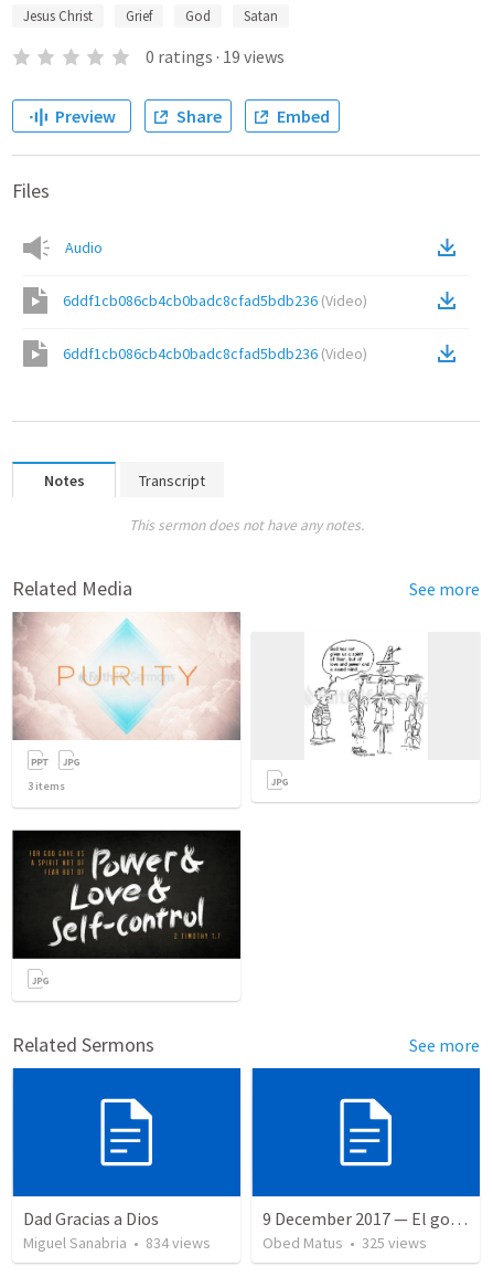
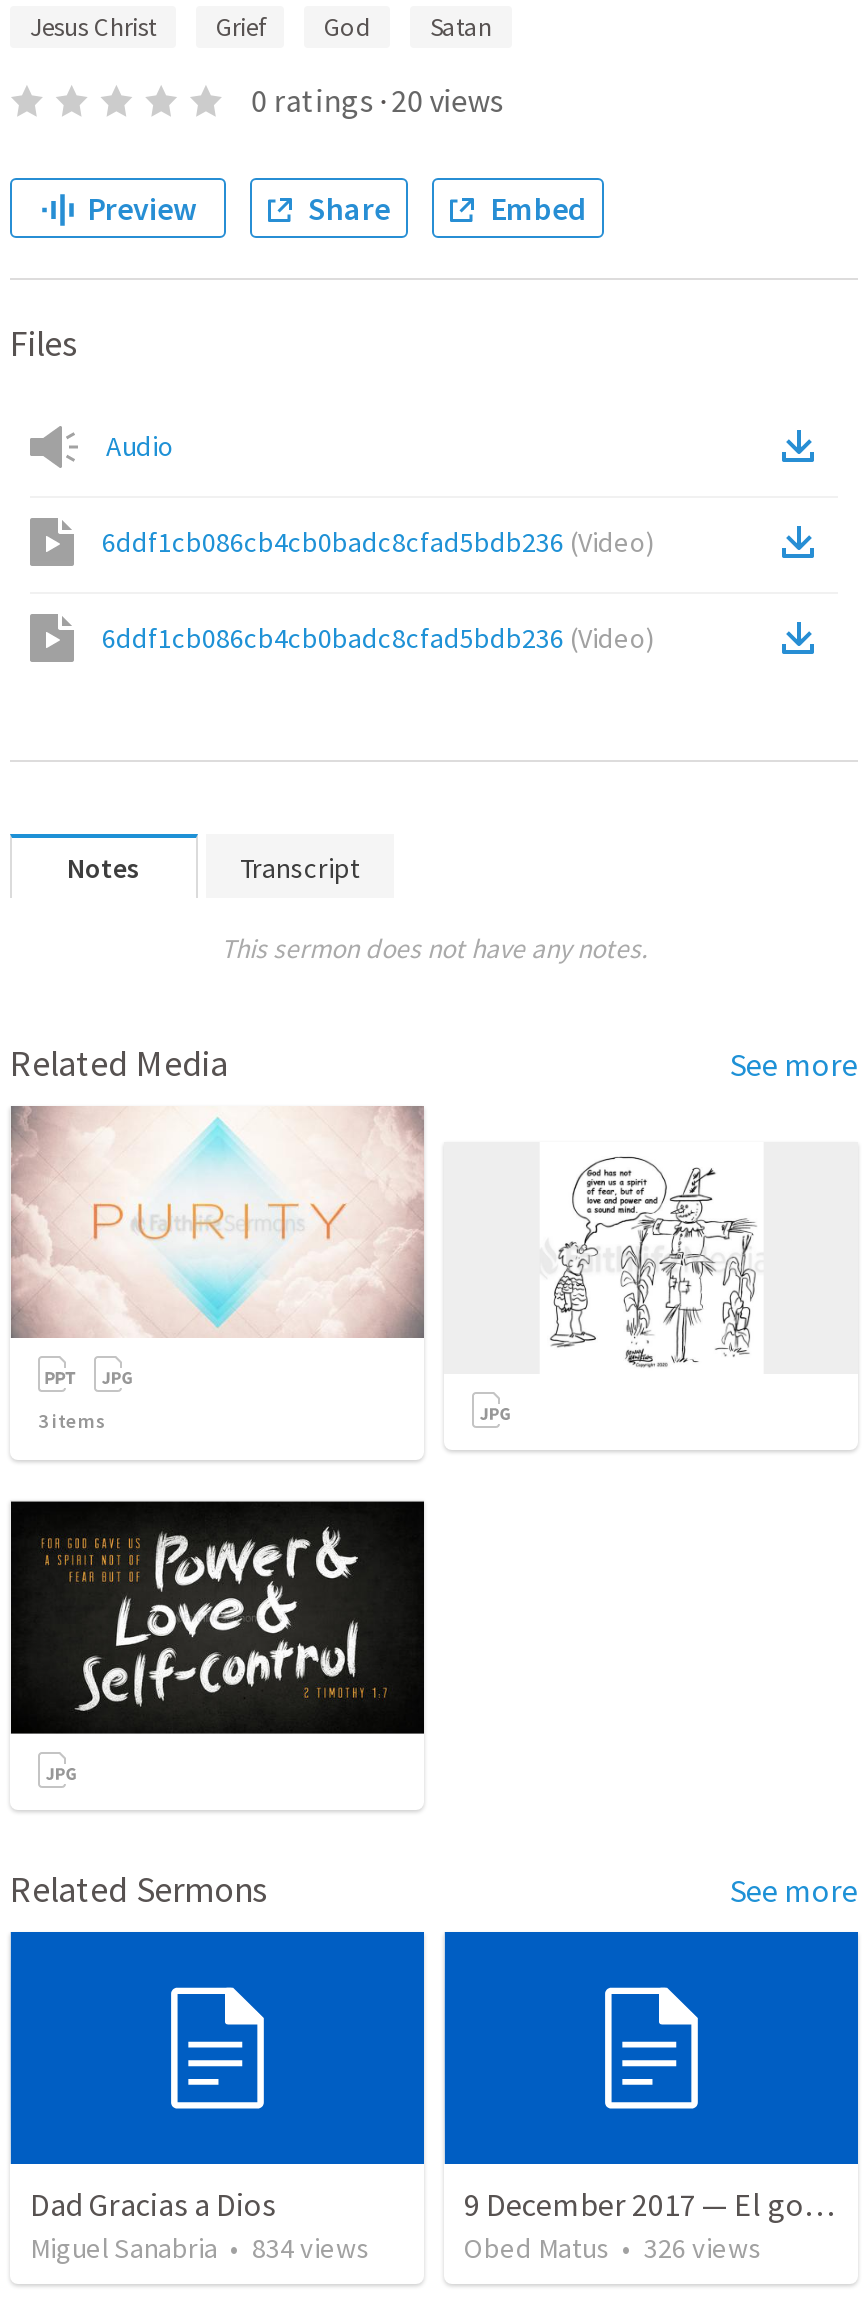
- 0 ratings · 19 views
+ 0 ratings · 20 views

- Obed Matus • 325 views
+ Obed Matus • 326 views
